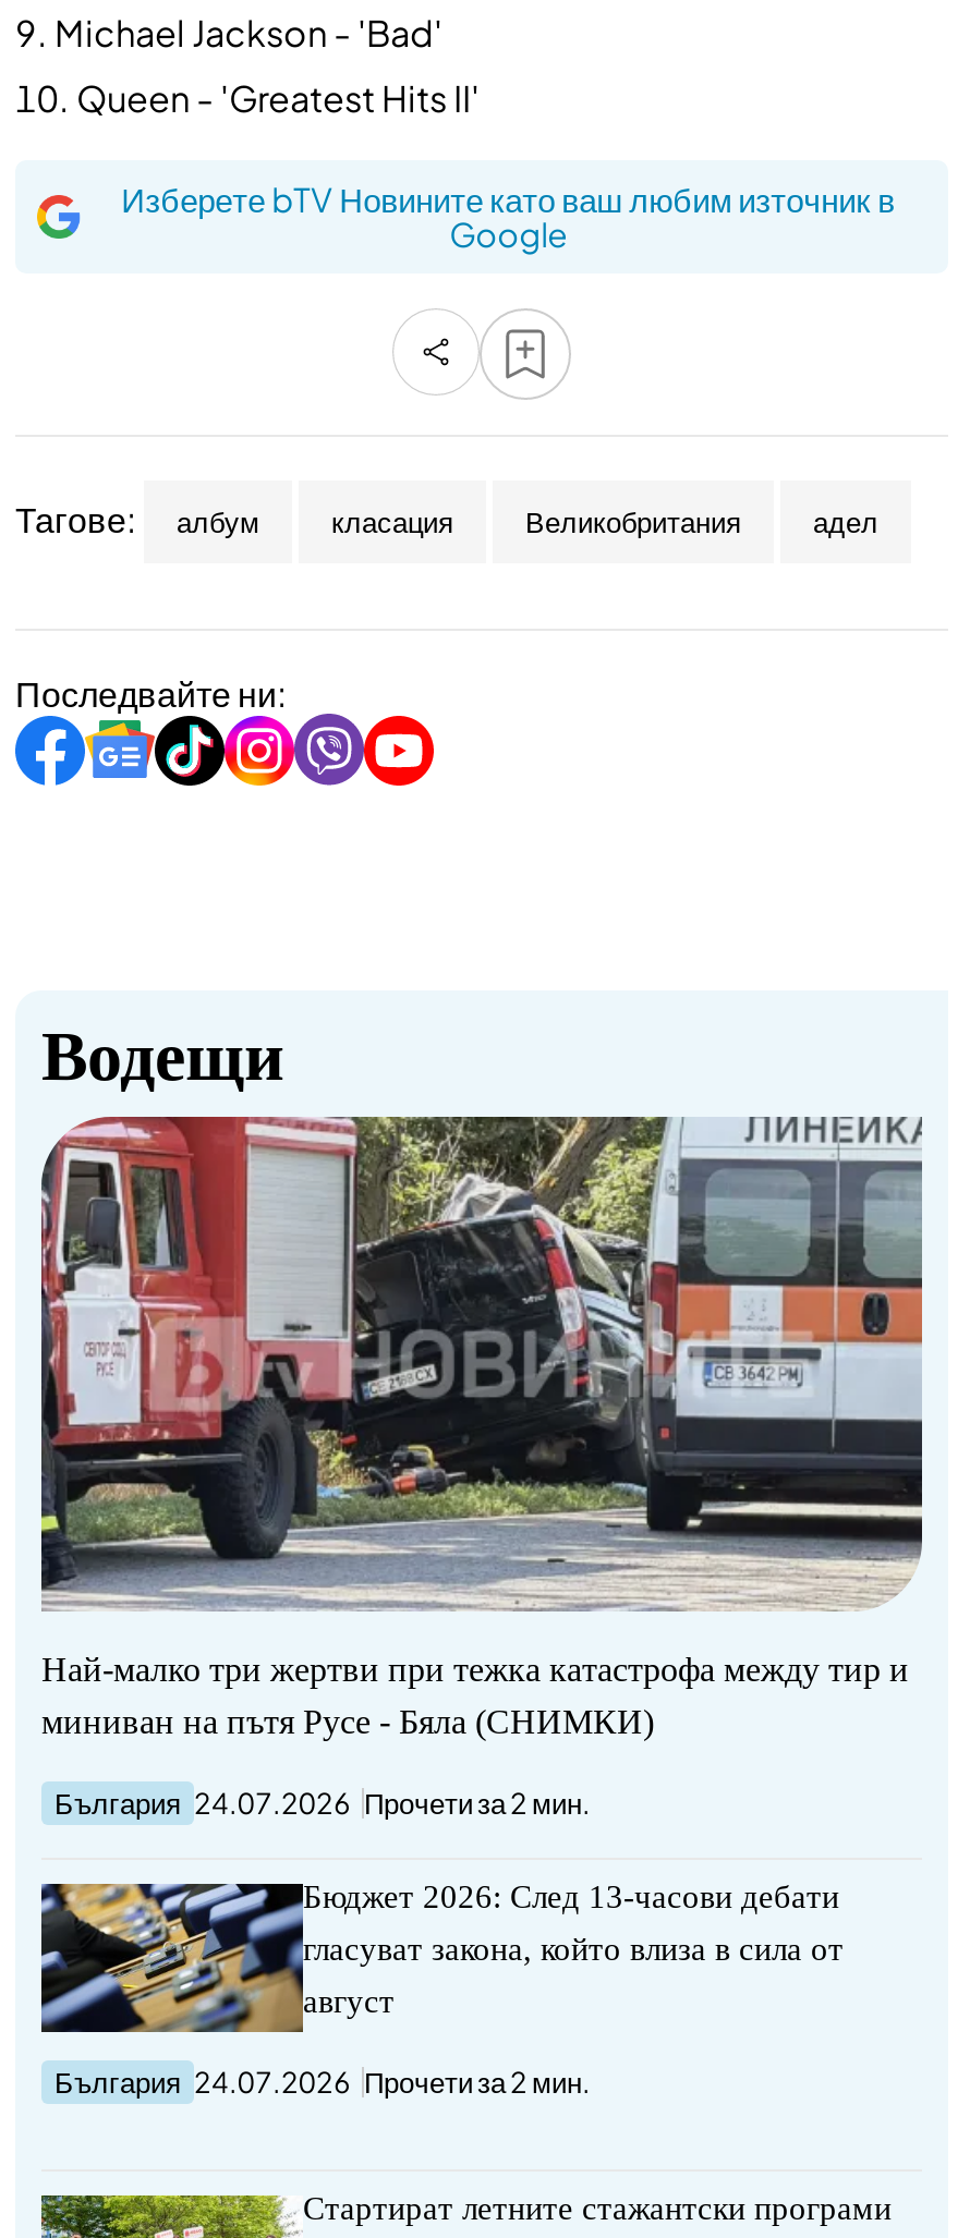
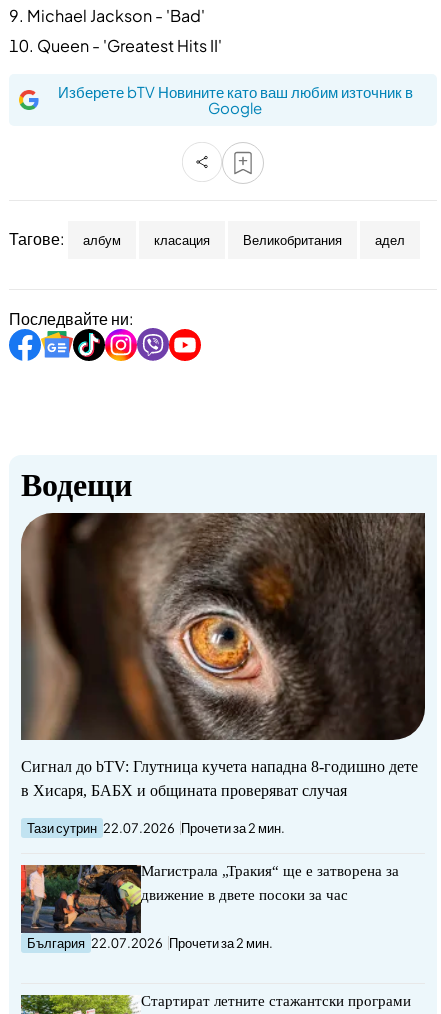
- [image]
- Най-малко три жертви при тежка катастрофа между тир и
- миниван на пътя Русе - Бяла (СНИМКИ)
- България 24.07.2026 Прочети за 2 мин.
- Бюджет 2026: След 13-часови дебати
- гласуват закона, който влиза в сила от
- август
- България 24.07.2026 Прочети за 2 мин.
+ [image]
+ Сигнал до bTV: Глутница кучета нападна 8-годишно дете
+ в Хисаря, БАБХ и общината проверяват случая
+ Тази сутрин 22.07.2026 Прочети за 2 мин.
+ Магистрала „Тракия“ ще е затворена за
+ движение в двете посоки за час
+ България 22.07.2026 Прочети за 2 мин.

- [image]
+ [image]
